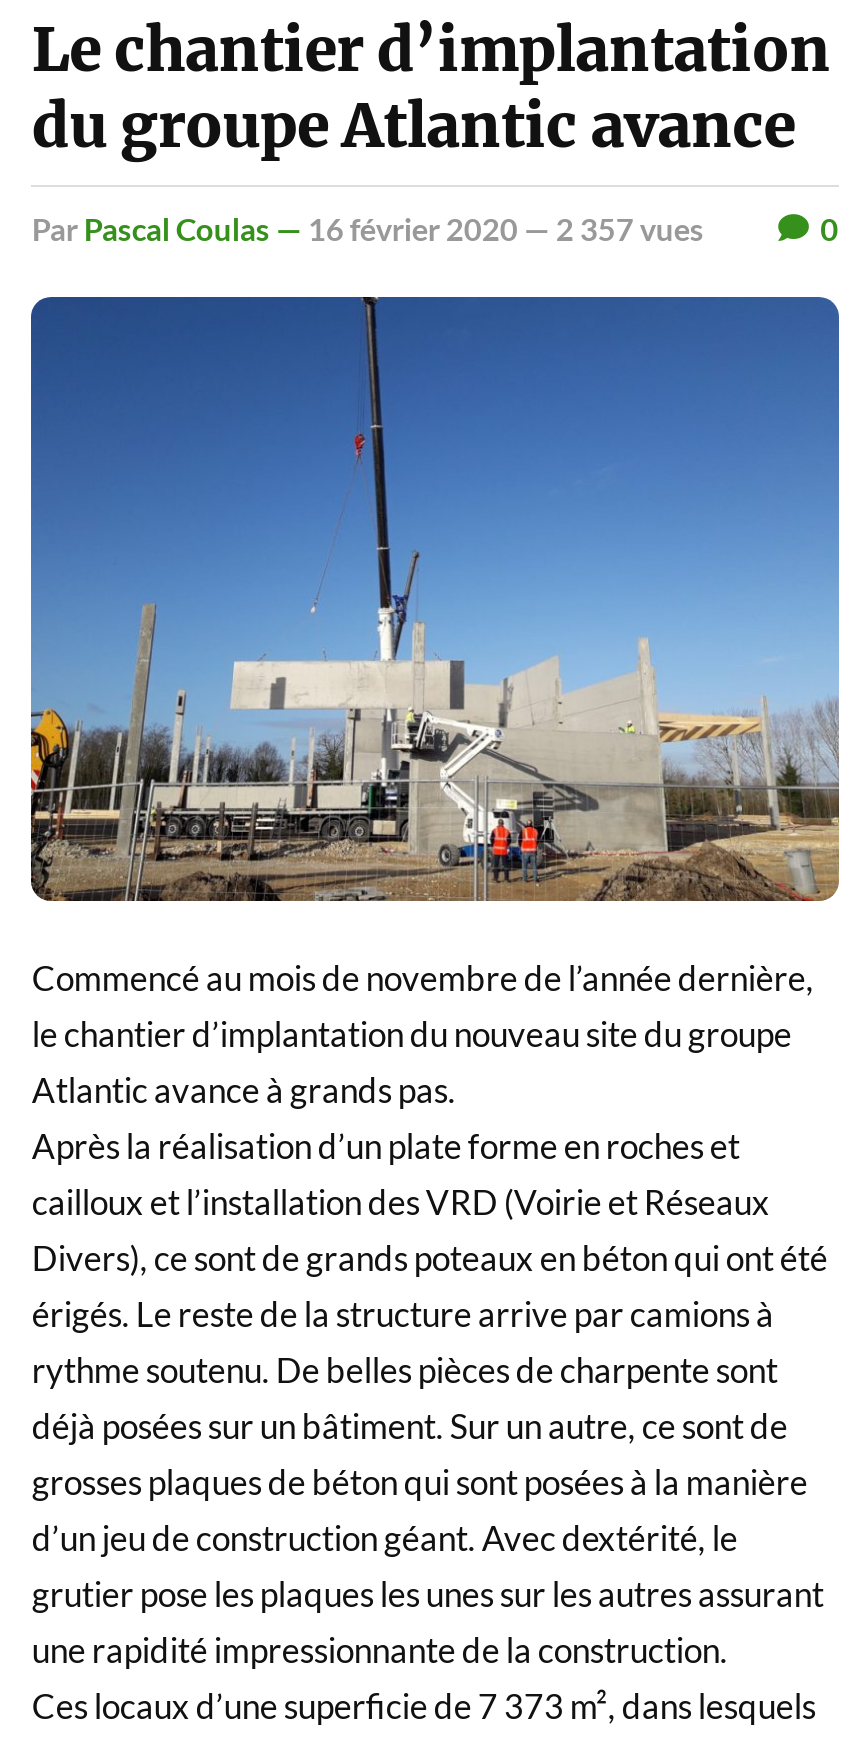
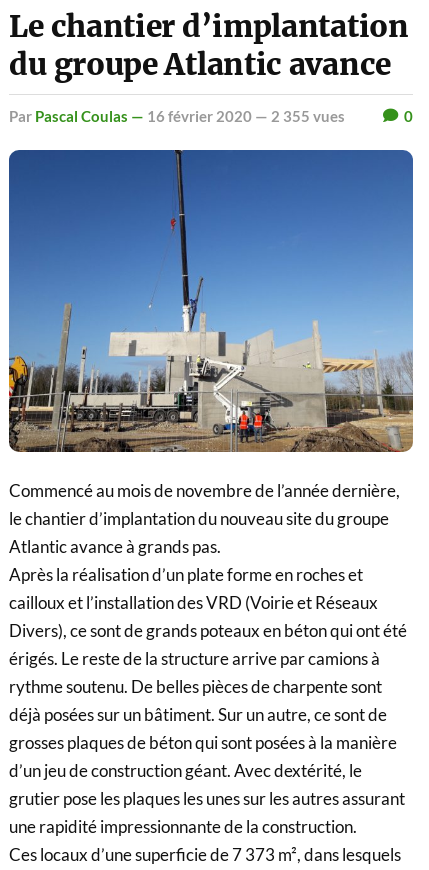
- par Pascal Coulas — 16 février 2020 — 2 357 vues
+ par Pascal Coulas — 16 février 2020 — 2 355 vues
